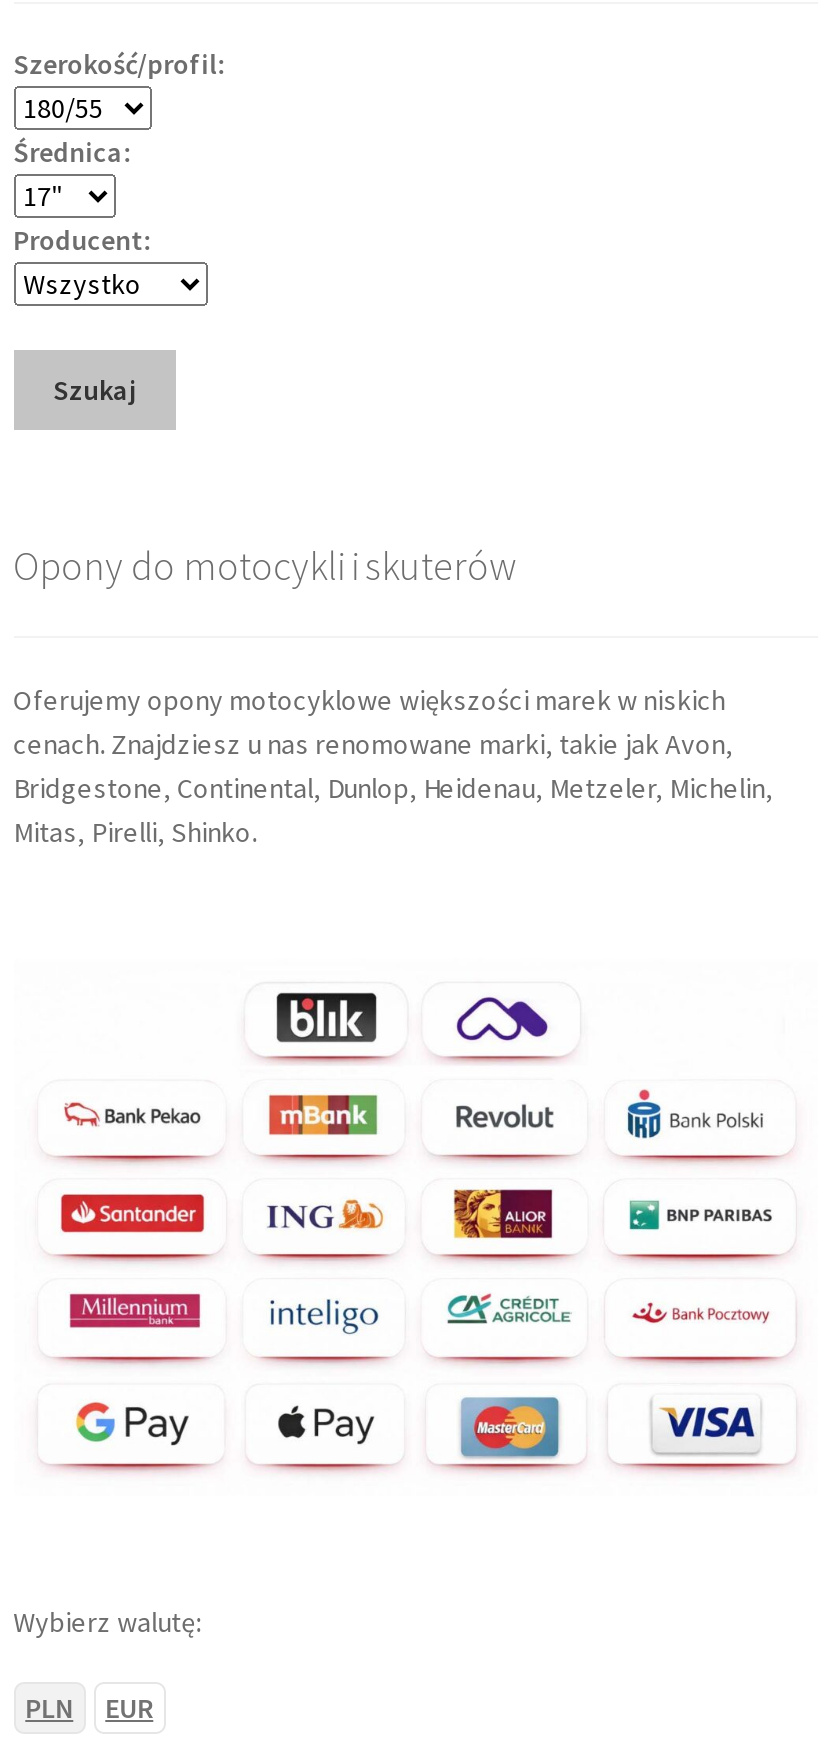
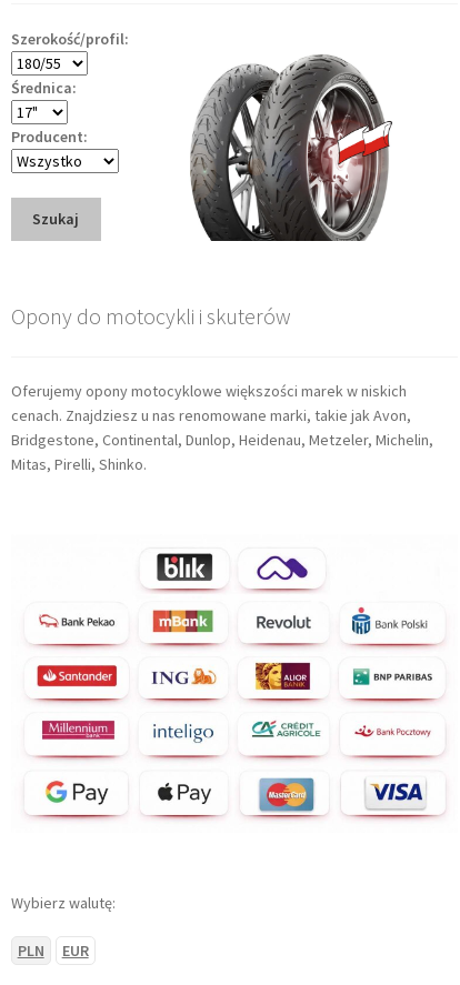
+ [image]
